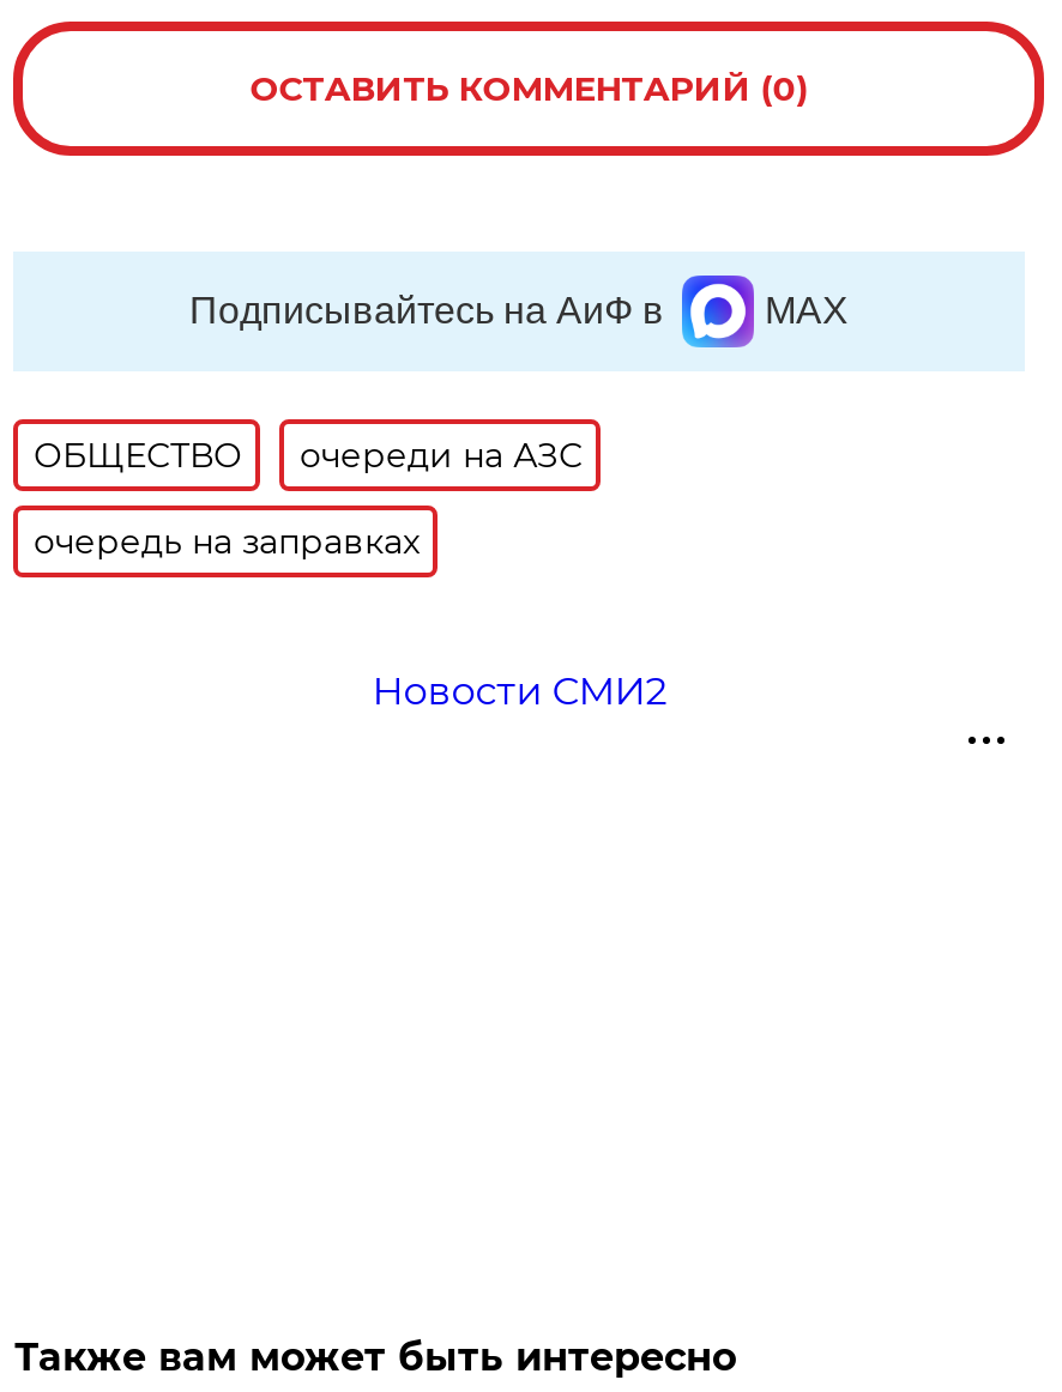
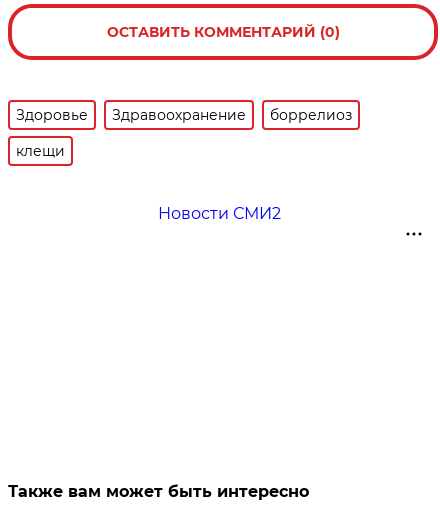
- Подписывайтесь на АиФ в
- MAX
- ОБЩЕСТВО
- очереди на АЗС
- очередь на заправках
+ Здоровье
+ Здравоохранение
+ боррелиоз
+ клещи
